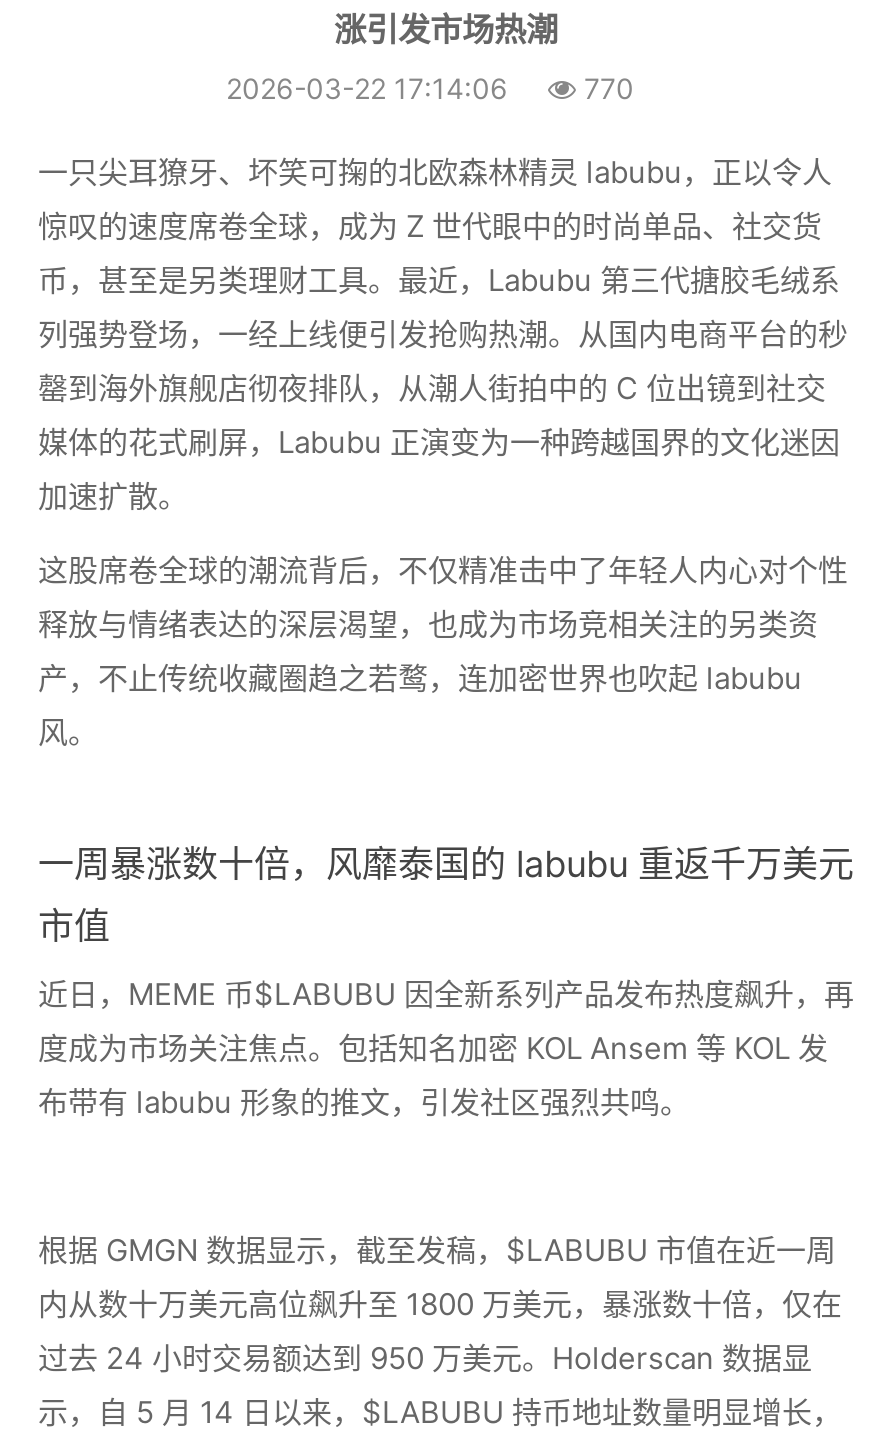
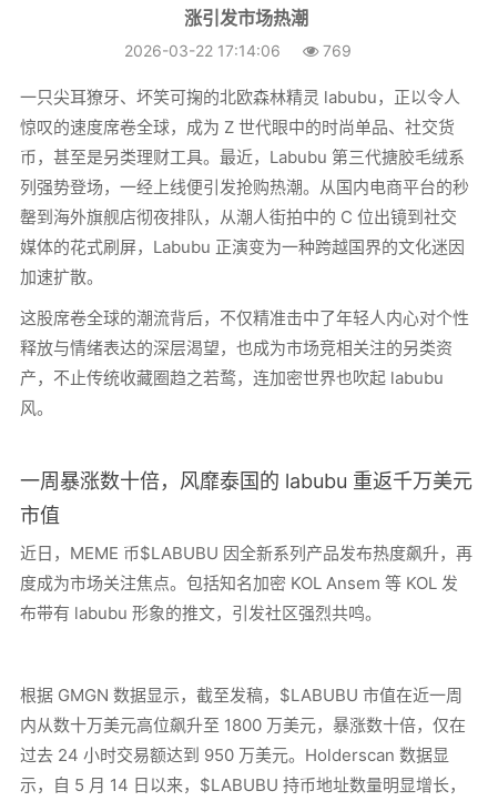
- 770
+ 769
